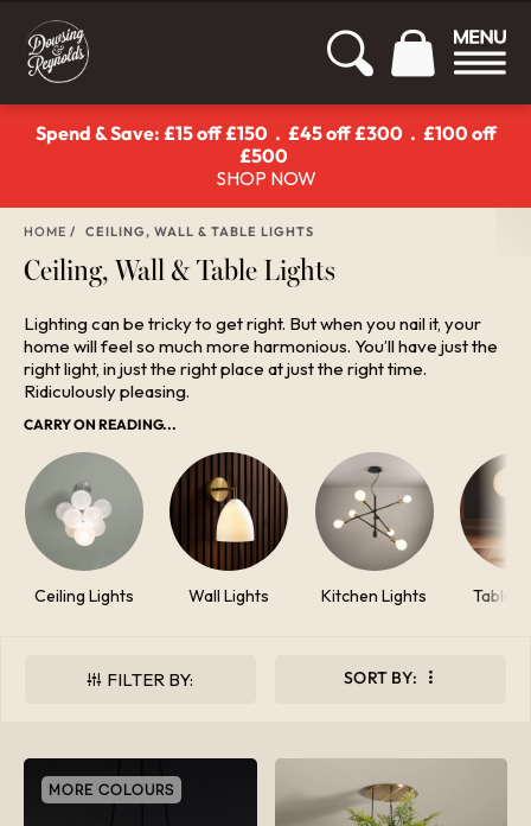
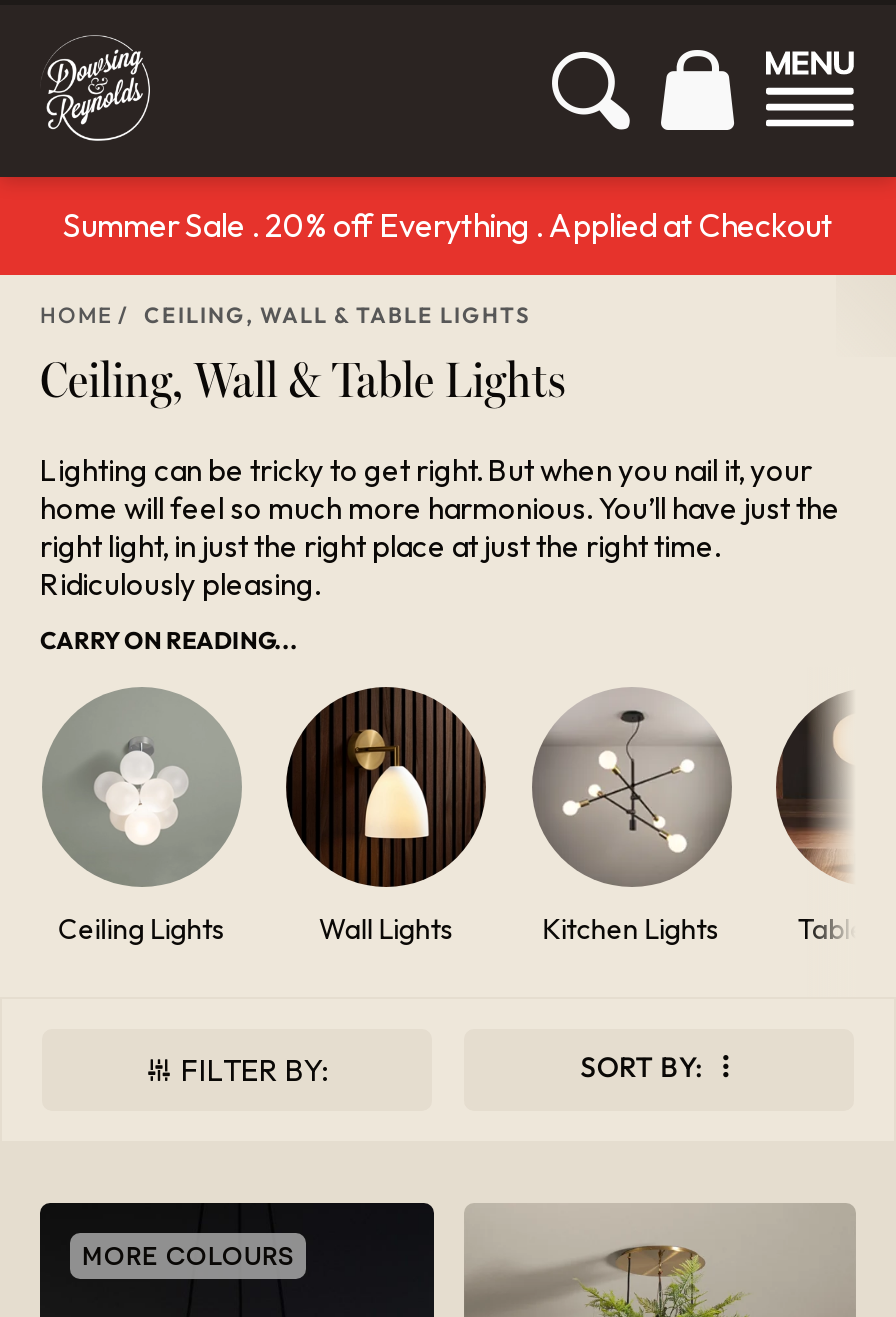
- Spend & Save: £15 off £150 . £45 off £300 . £100 off
- £500
- SHOP NOW
+ Summer Sale . 20% off Everything . Applied at Checkout
